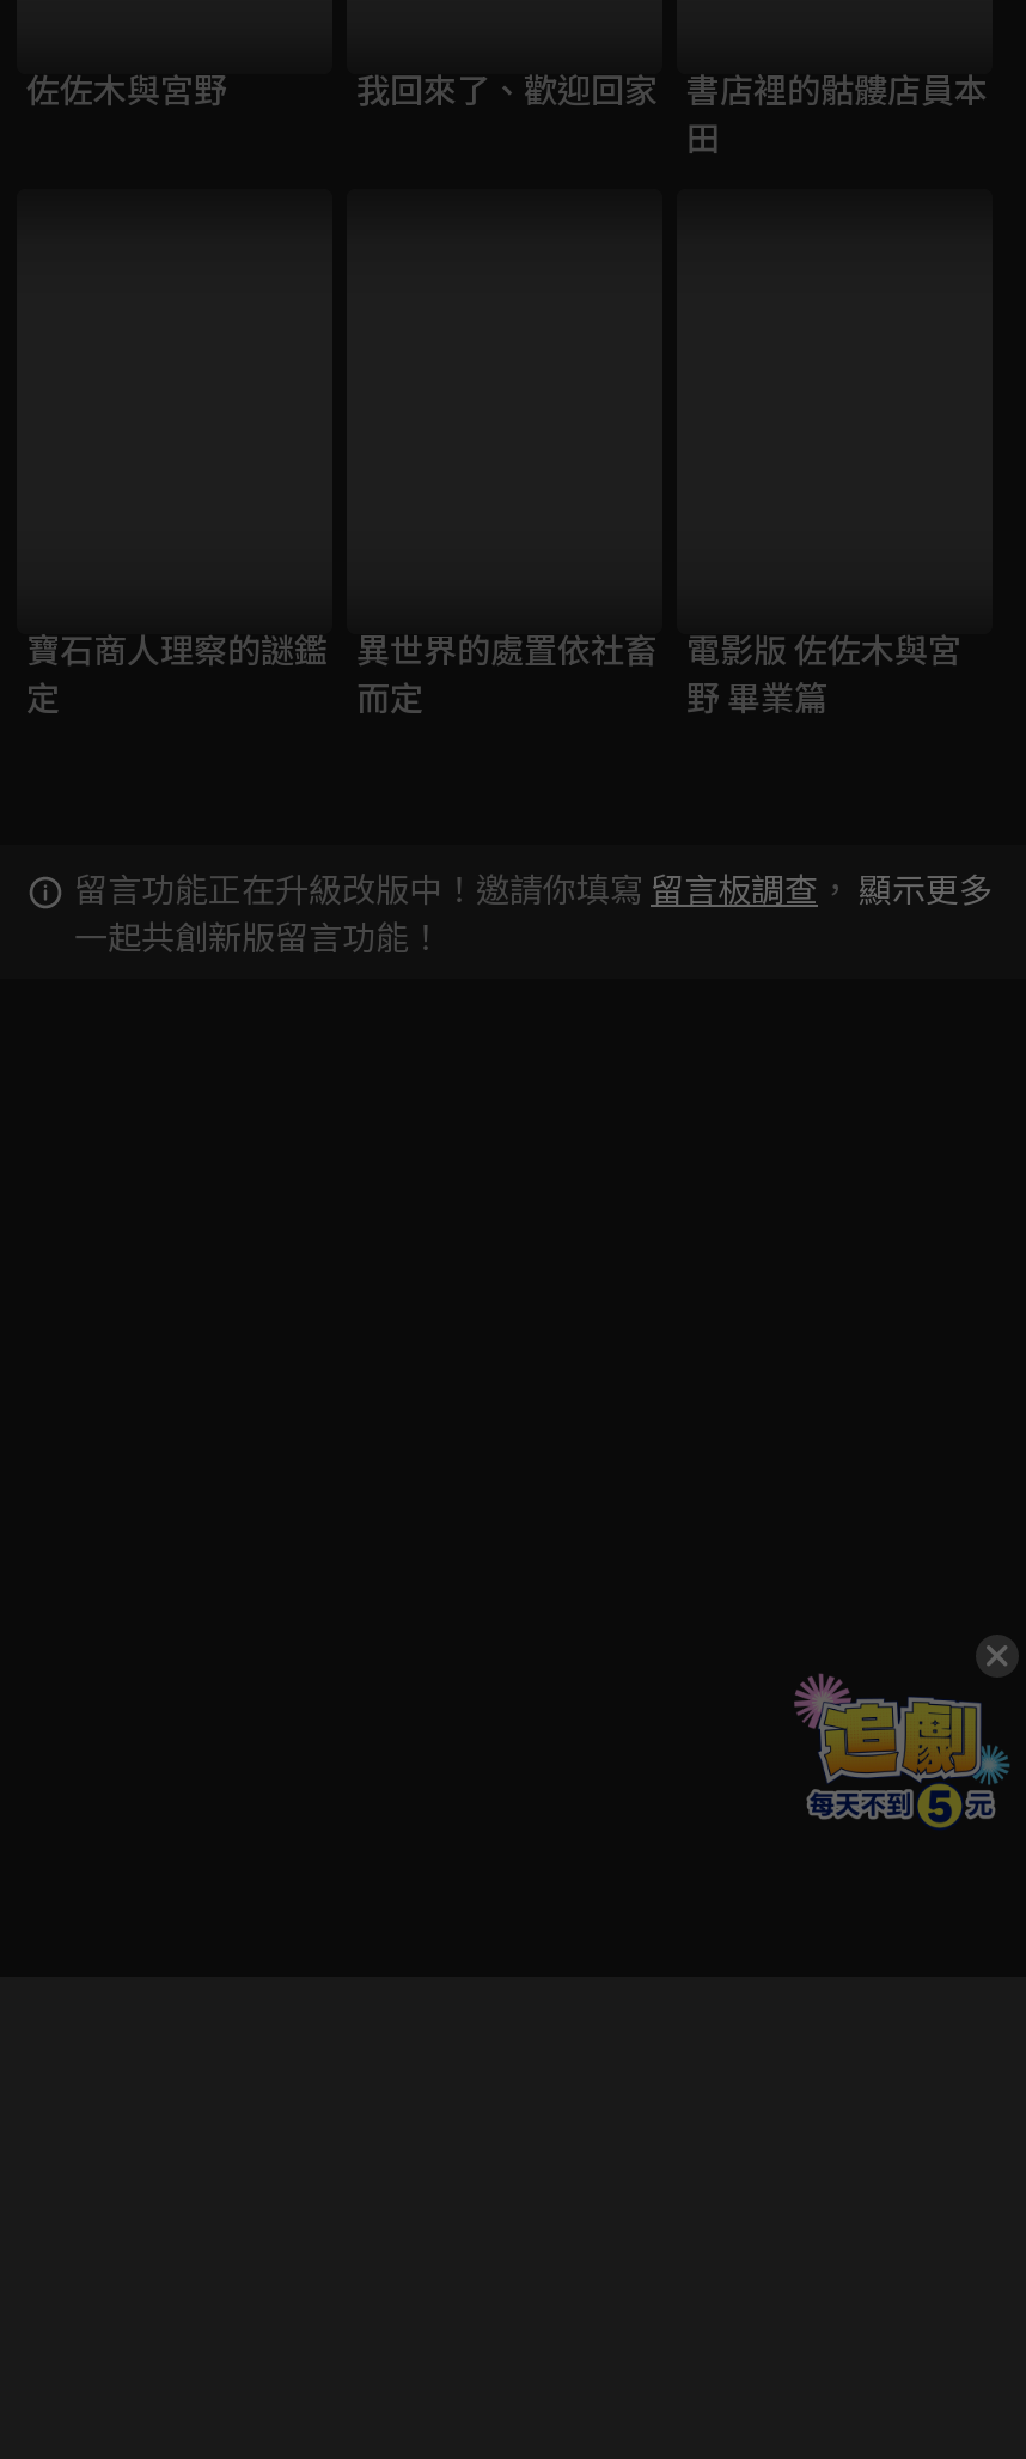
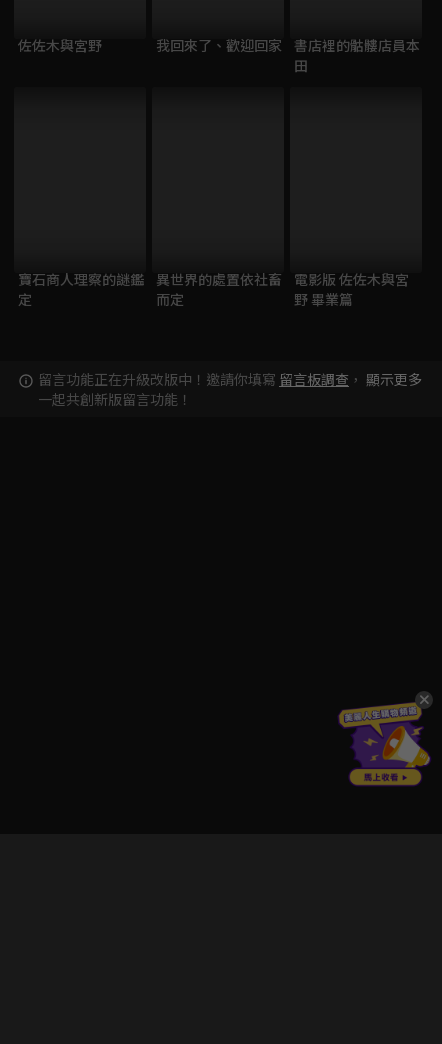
- [image]
+ [image]
